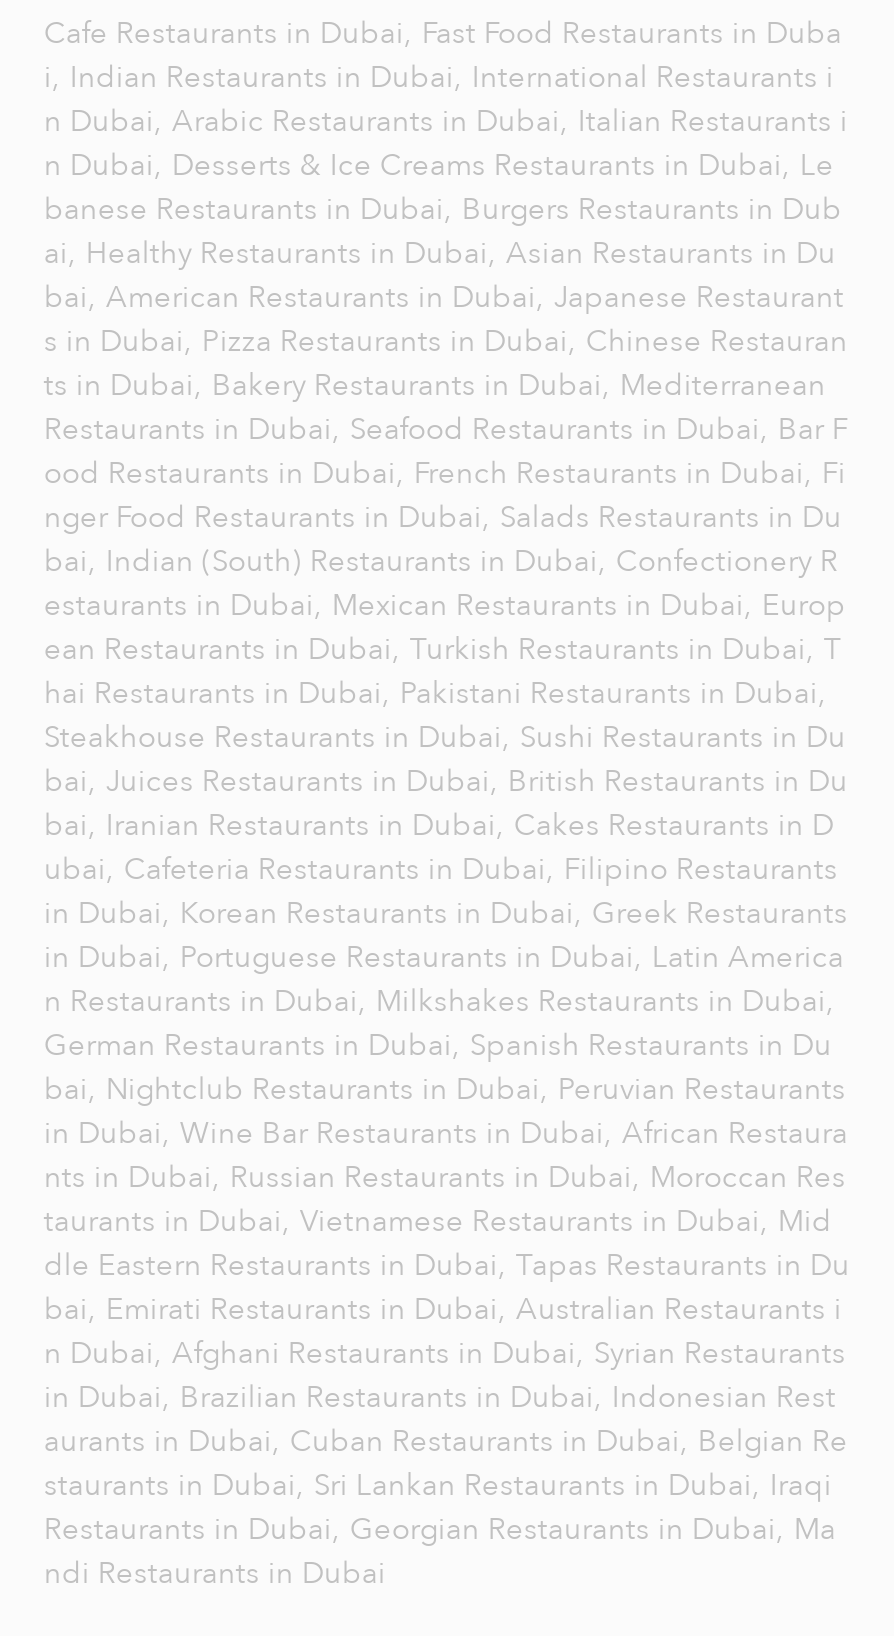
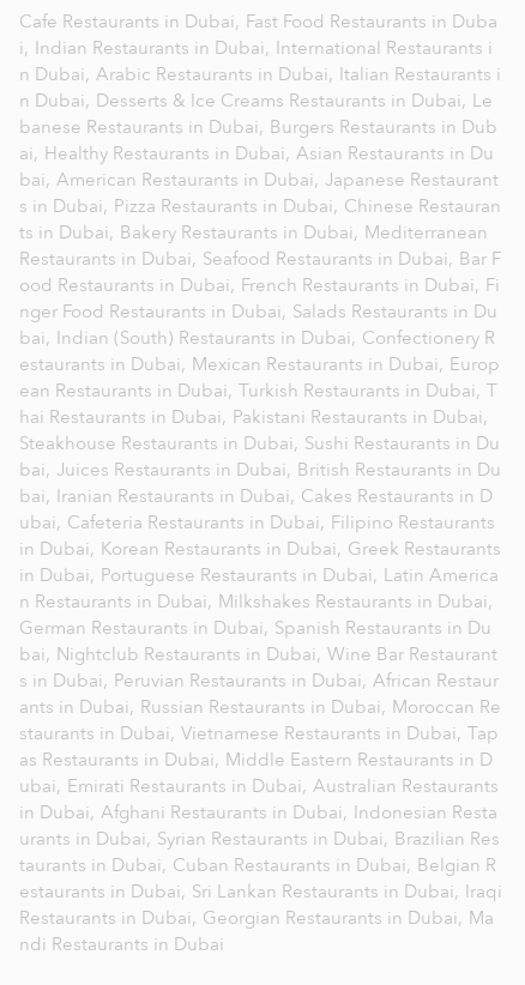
- bai, Nightclub Restaurants in Dubai, Peruvian Restaurants
- in Dubai, Wine Bar Restaurants in Dubai, African Restaura
- nts in Dubai, Russian Restaurants in Dubai, Moroccan Res
- taurants in Dubai, Vietnamese Restaurants in Dubai, Mid
- dle Eastern Restaurants in Dubai, Tapas Restaurants in Du
- bai, Emirati Restaurants in Dubai, Australian Restaurants i
- n Dubai, Afghani Restaurants in Dubai, Syrian Restaurants
- in Dubai, Brazilian Restaurants in Dubai, Indonesian Rest
- aurants in Dubai, Cuban Restaurants in Dubai, Belgian Re
- staurants in Dubai, Sri Lankan Restaurants in Dubai, Iraqi
+ bai, Nightclub Restaurants in Dubai, Wine Bar Restaurant
+ s in Dubai, Peruvian Restaurants in Dubai, African Restaur
+ ants in Dubai, Russian Restaurants in Dubai, Moroccan Re
+ staurants in Dubai, Vietnamese Restaurants in Dubai, Tap
+ as Restaurants in Dubai, Middle Eastern Restaurants in D
+ ubai, Emirati Restaurants in Dubai, Australian Restaurants
+ in Dubai, Afghani Restaurants in Dubai, Indonesian Resta
+ urants in Dubai, Syrian Restaurants in Dubai, Brazilian Res
+ taurants in Dubai, Cuban Restaurants in Dubai, Belgian R
+ estaurants in Dubai, Sri Lankan Restaurants in Dubai, Iraqi
